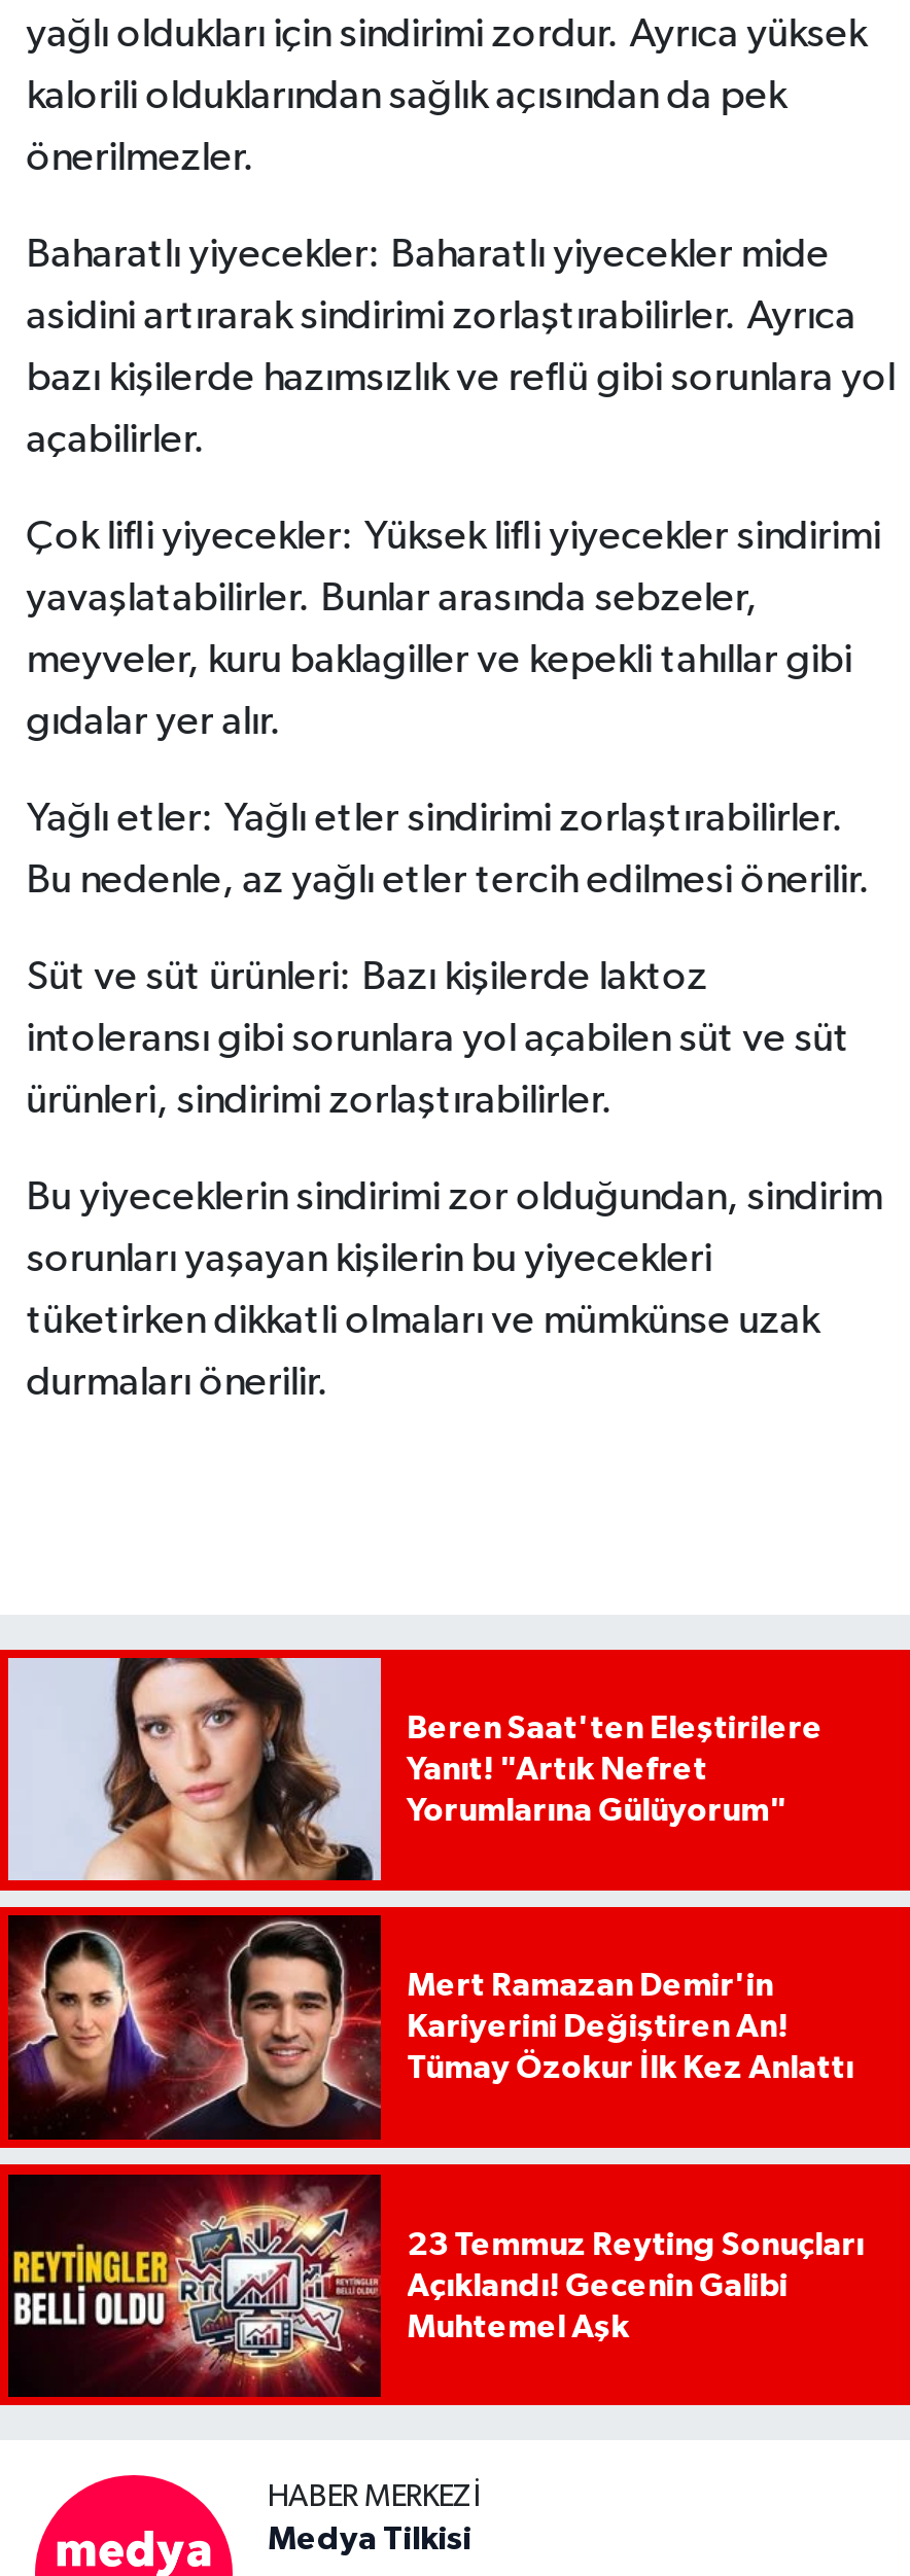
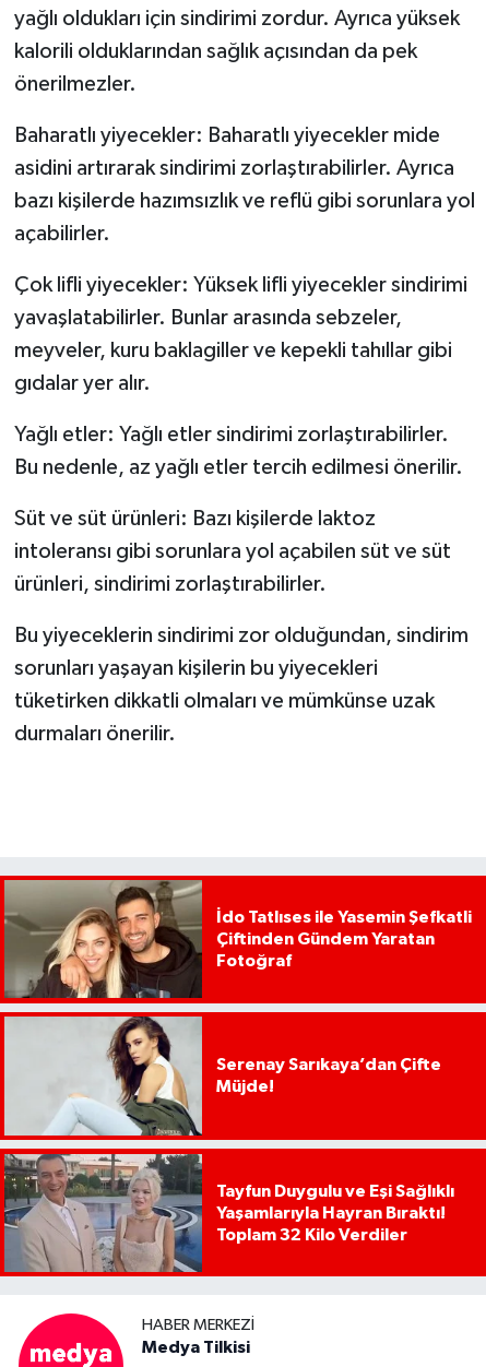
- [image]
- Beren Saat'ten Eleştirilere
- Yanıt! "Artık Nefret
- Yorumlarına Gülüyorum"
+ [image]
+ İdo Tatlıses ile Yasemin Şefkatli
+ Çiftinden Gündem Yaratan
+ Fotoğraf

- [image]
- Mert Ramazan Demir'in
- Kariyerini Değiştiren An!
- Tümay Özokur İlk Kez Anlattı
+ [image]
+ Serenay Sarıkaya’dan Çifte
+ Müjde!

- [image]
- 23 Temmuz Reyting Sonuçları
- Açıklandı! Gecenin Galibi
- Muhtemel Aşk
+ [image]
+ Tayfun Duygulu ve Eşi Sağlıklı
+ Yaşamlarıyla Hayran Bıraktı!
+ Toplam 32 Kilo Verdiler
